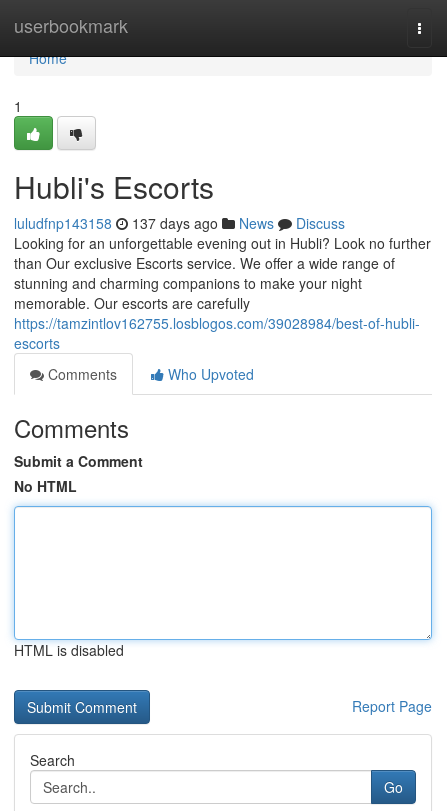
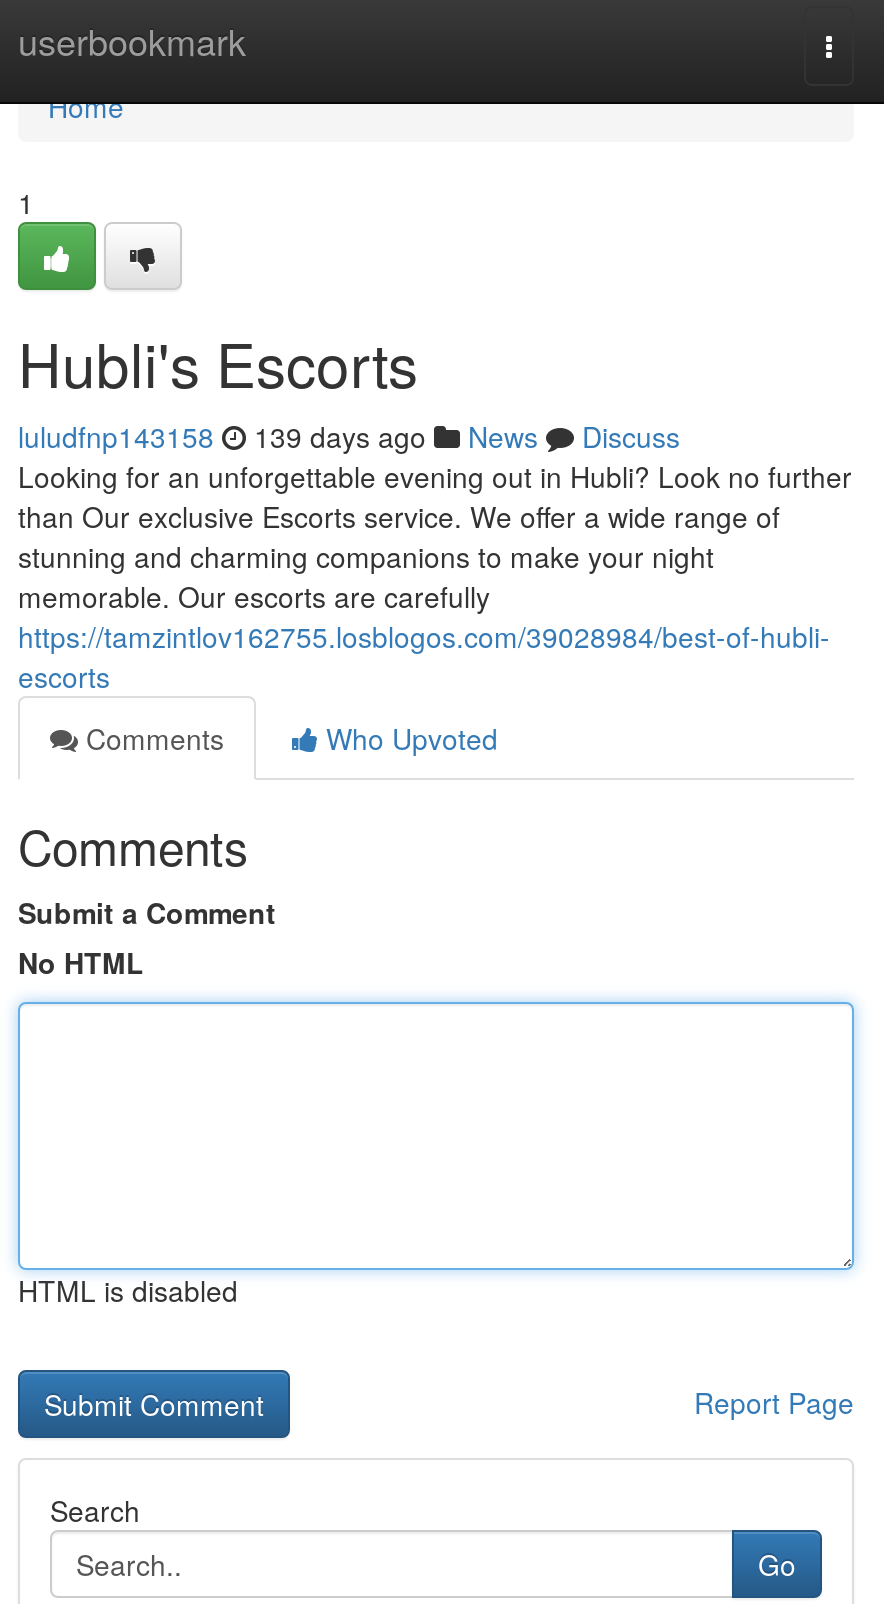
- luludfnp143158 137 days ago News Discuss
+ luludfnp143158 139 days ago News Discuss
